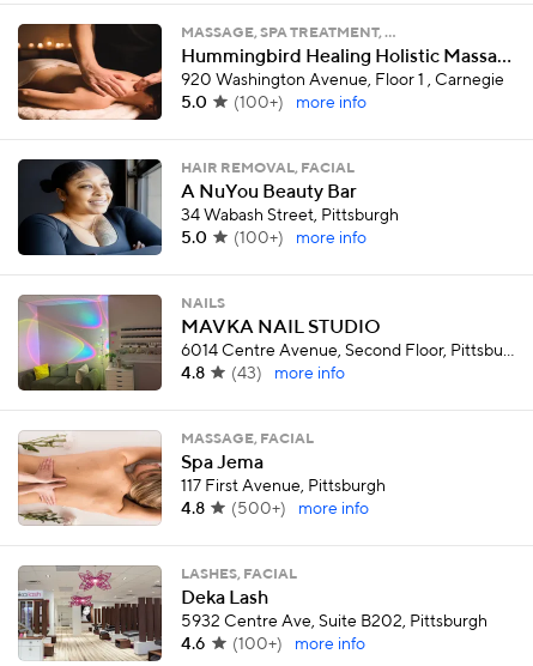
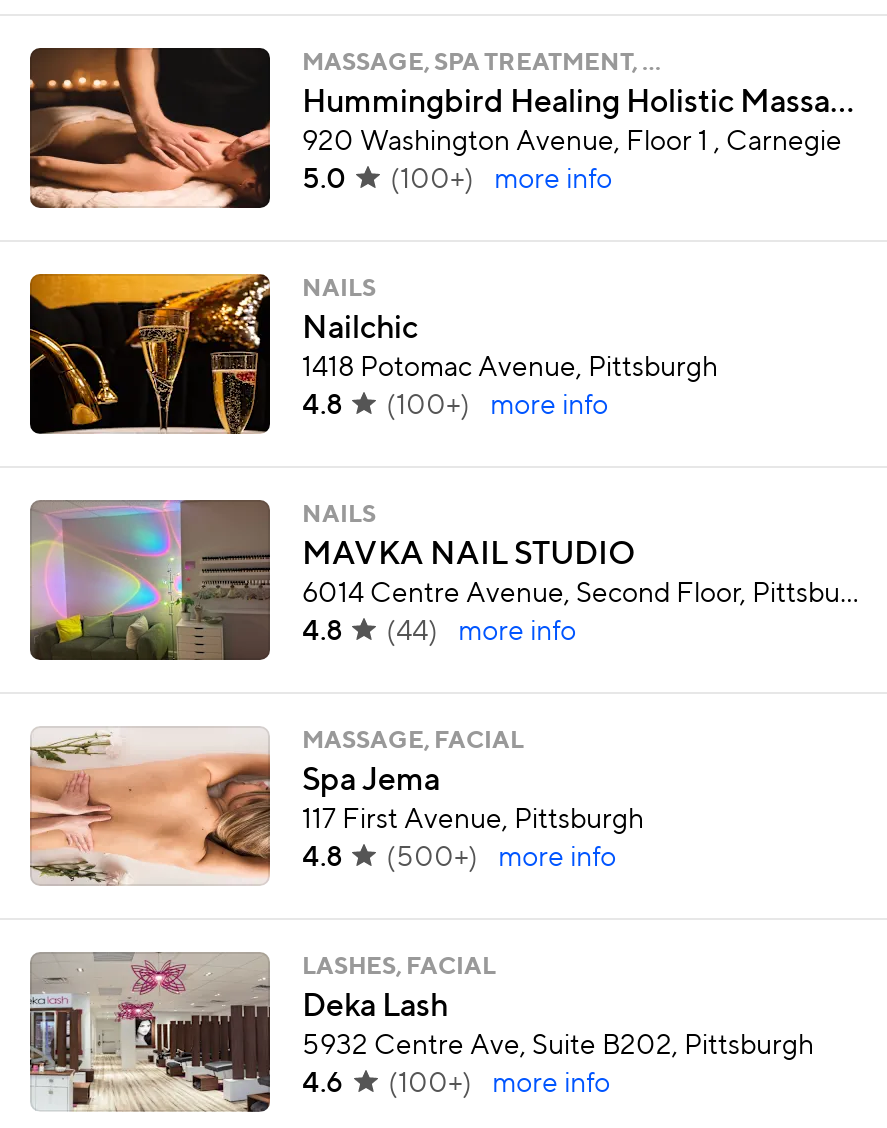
- [image]
- HAIR REMOVAL, FACIAL
- A NuYou Beauty Bar
- 34 Wabash Street, Pittsburgh
- 5.0
+ [image]
+ NAILS
+ Nailchic
+ 1418 Potomac Avenue, Pittsburgh
+ 4.8

- 4.8 (43) more info
+ 4.8 (44) more info
